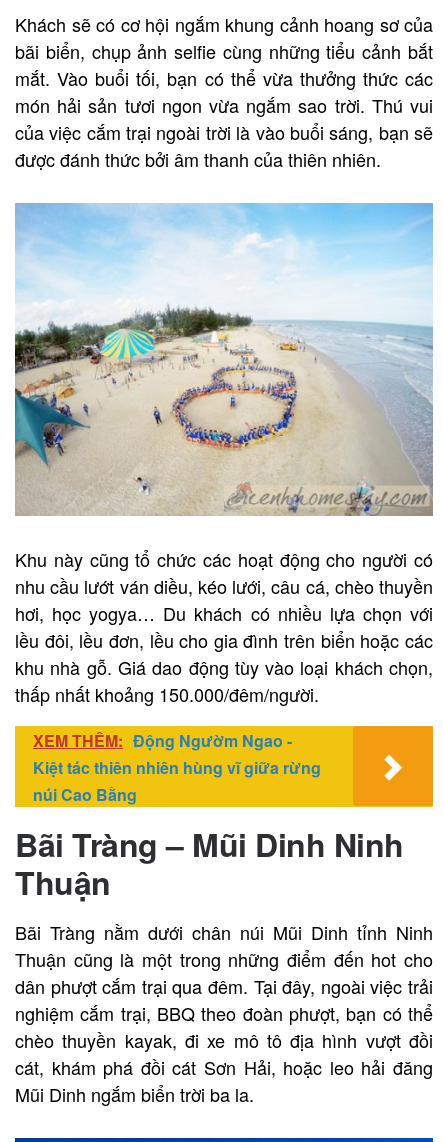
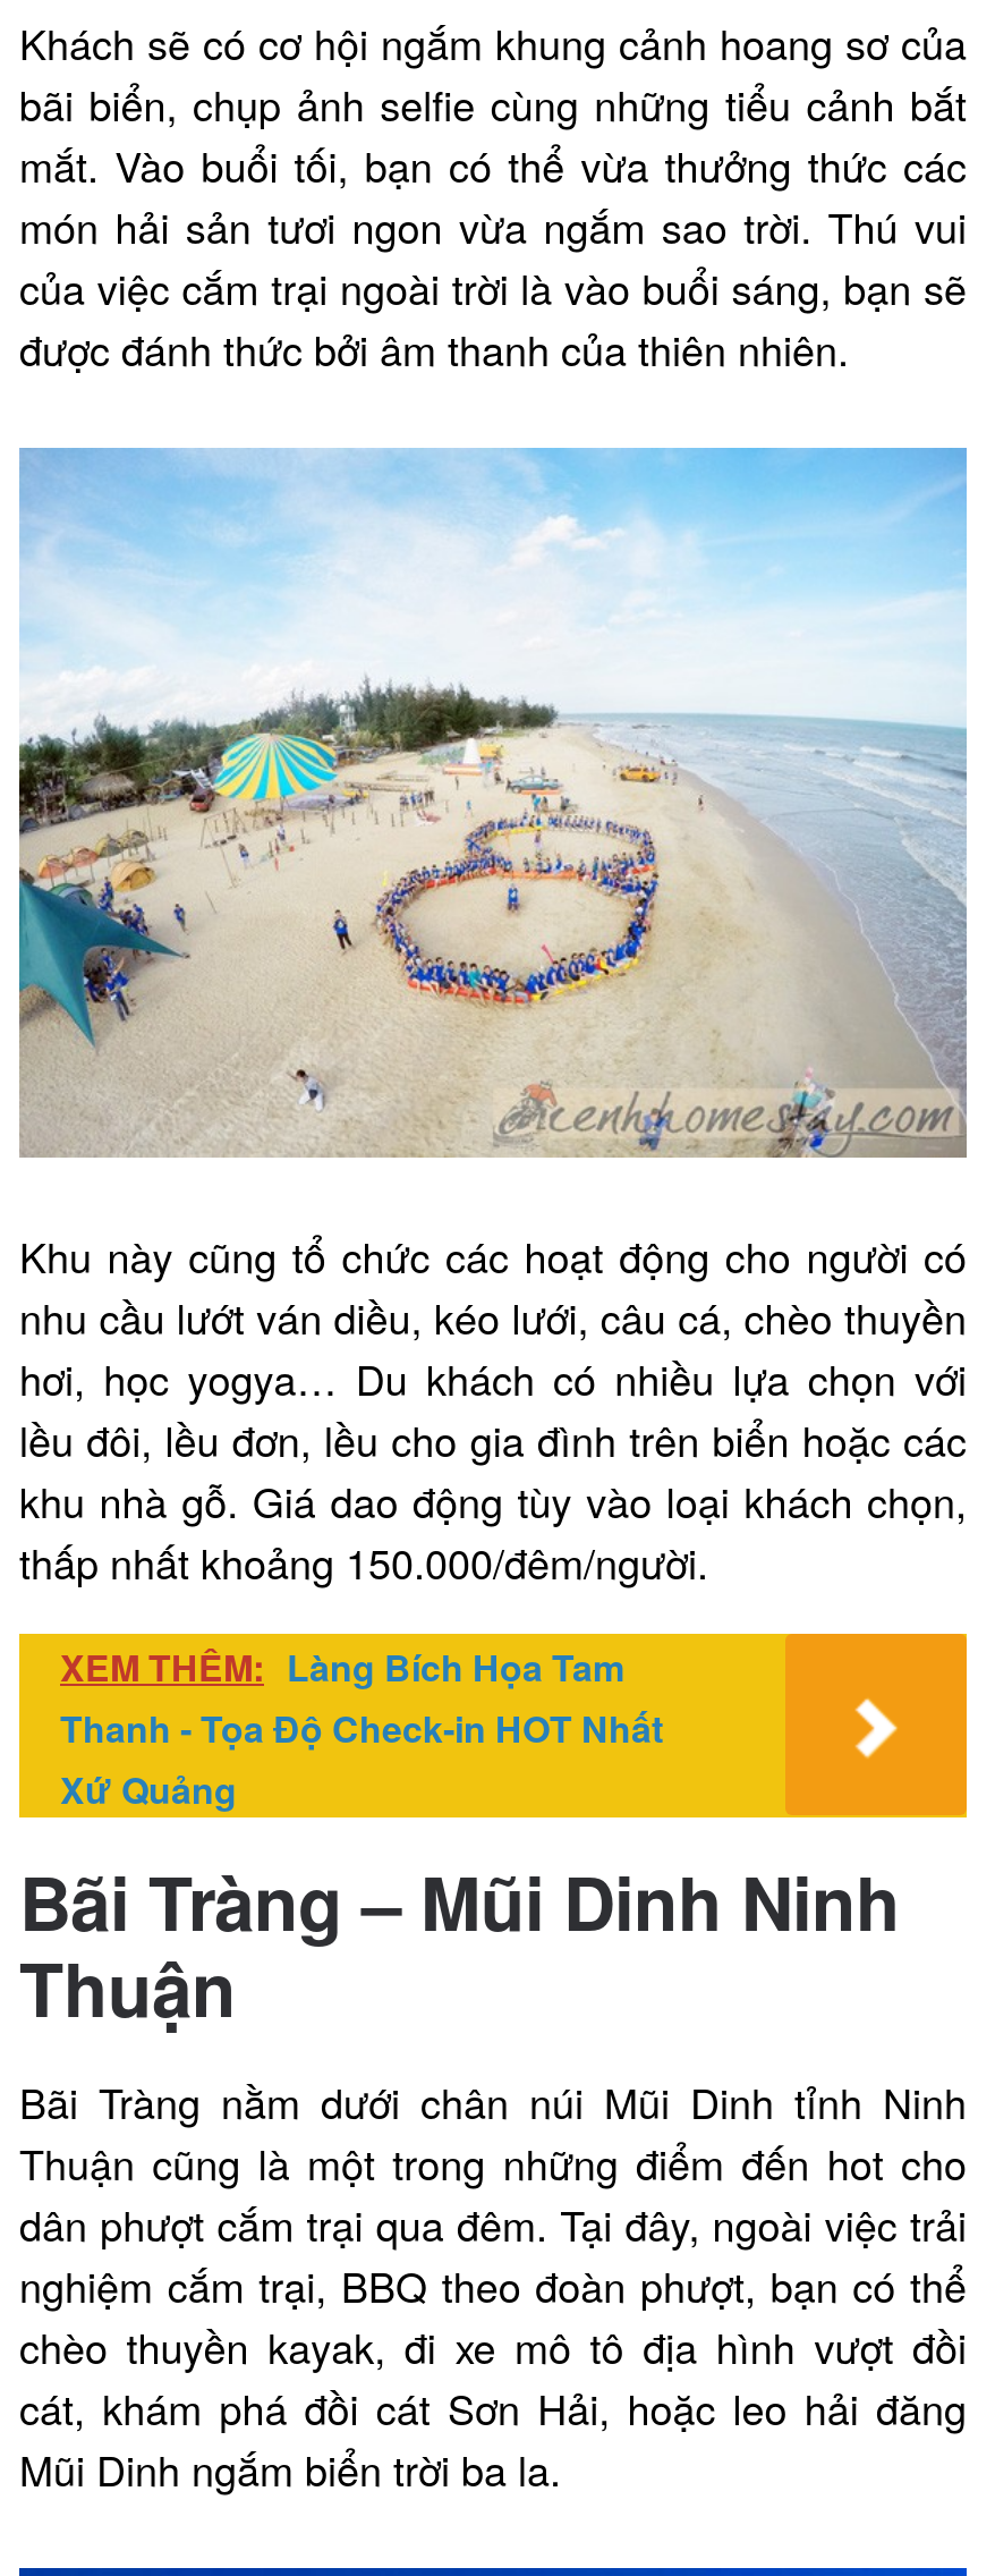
- XEM THÊM: Động Ngườm Ngao -
- Kiệt tác thiên nhiên hùng vĩ giữa rừng
- núi Cao Bằng
+ XEM THÊM: Làng Bích Họa Tam
+ Thanh - Tọa Độ Check-in HOT Nhất
+ Xứ Quảng
